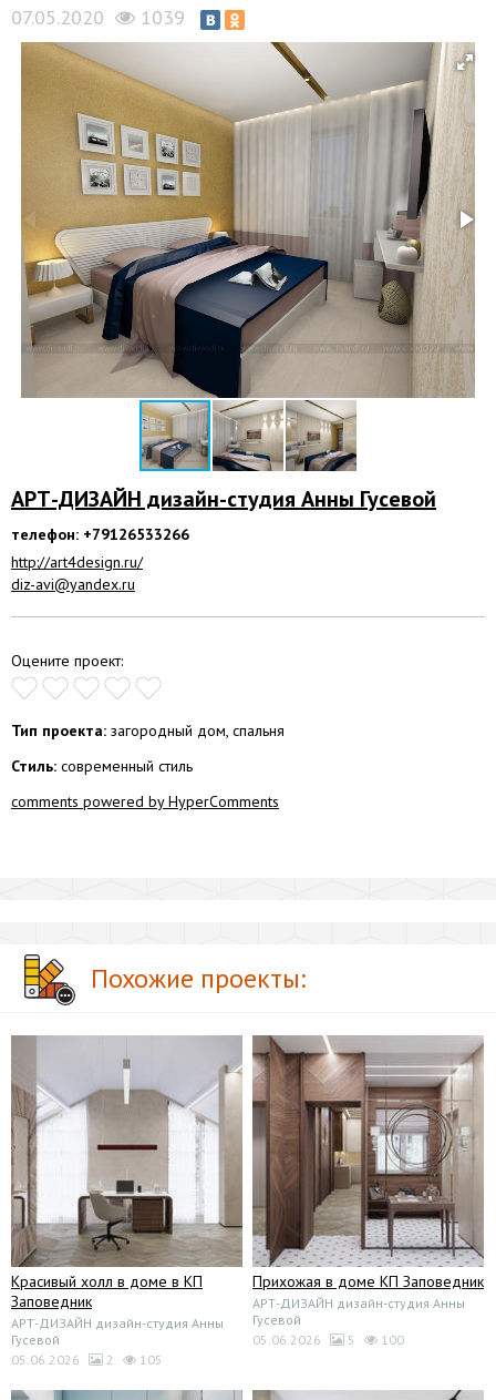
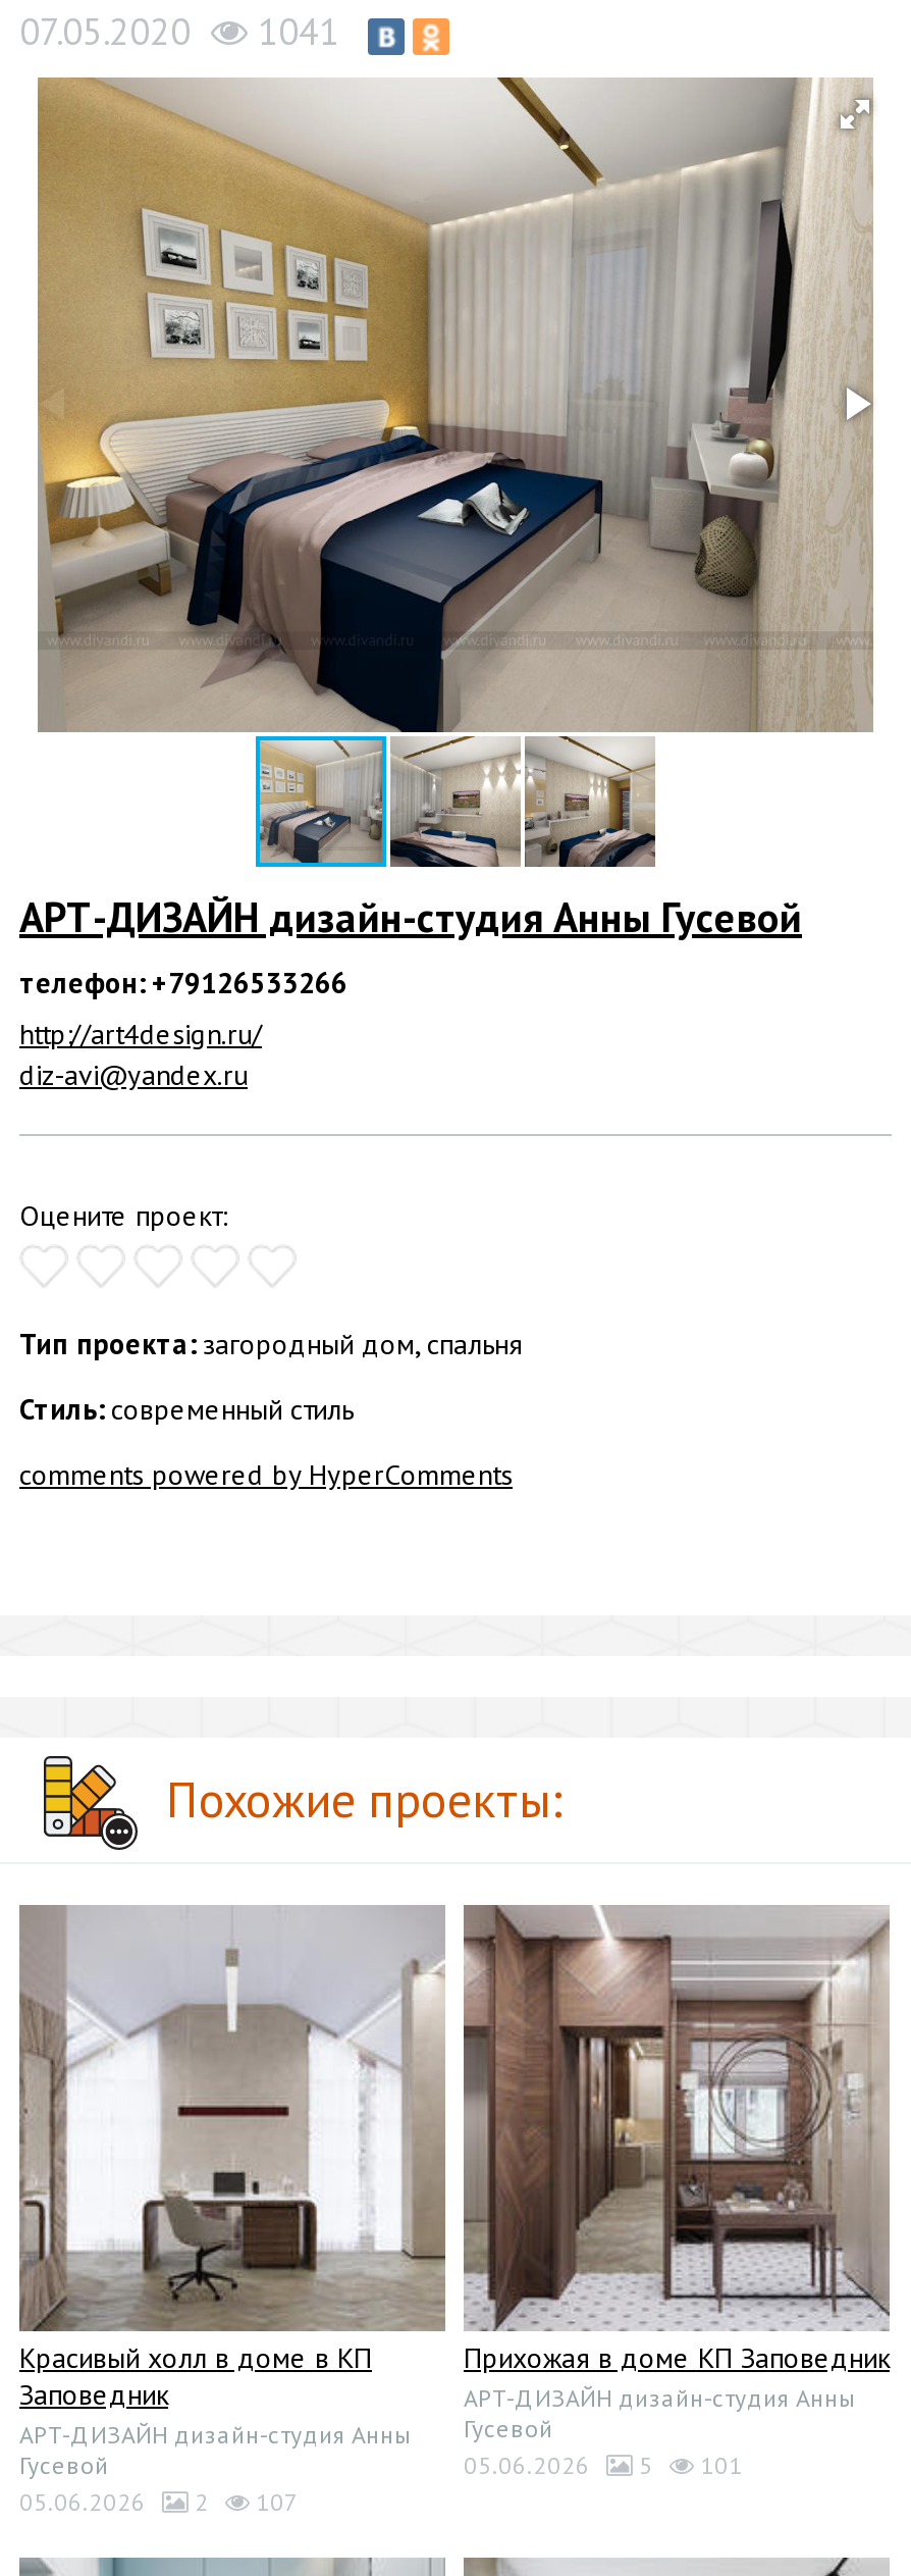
- 07.05.2020 1039
+ 07.05.2020 1041

- 05.06.2026 5 100
+ 05.06.2026 5 101

- 05.06.2026 2 105
+ 05.06.2026 2 107
